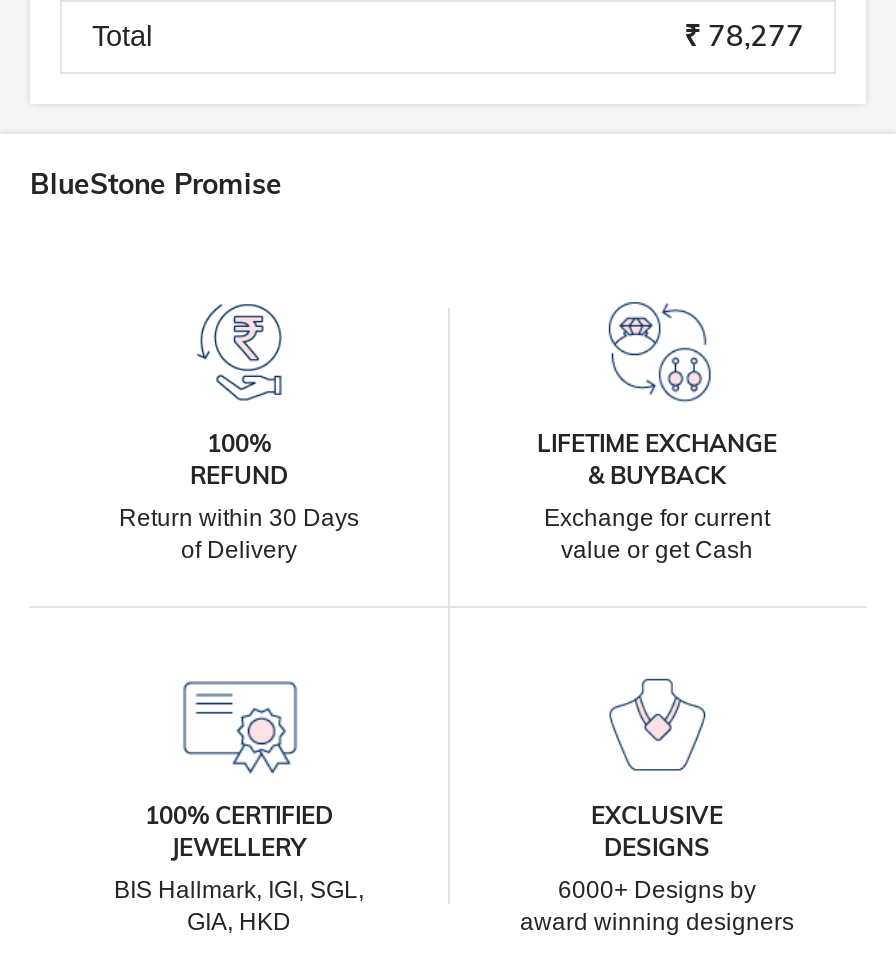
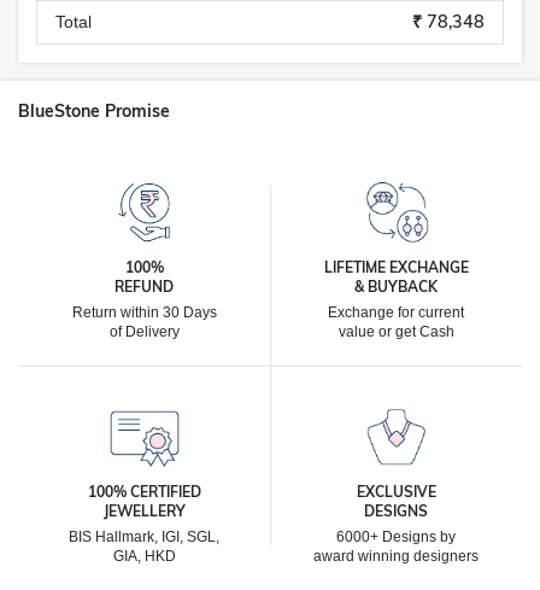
- ₹ 78,277
+ ₹ 78,348
